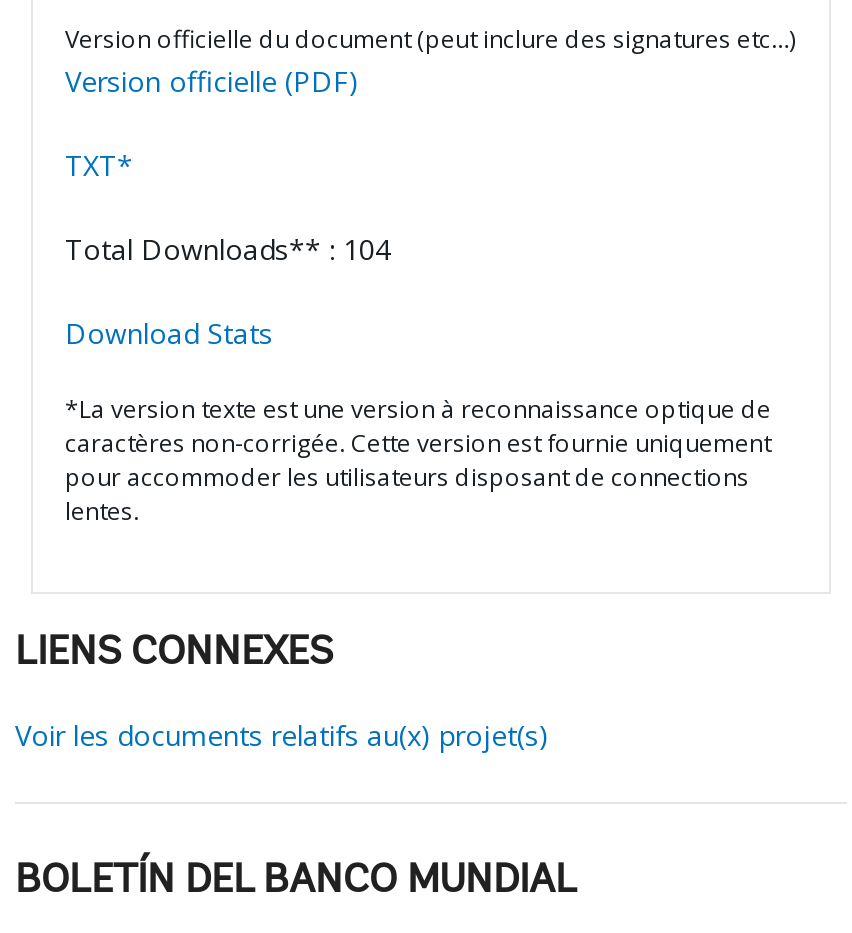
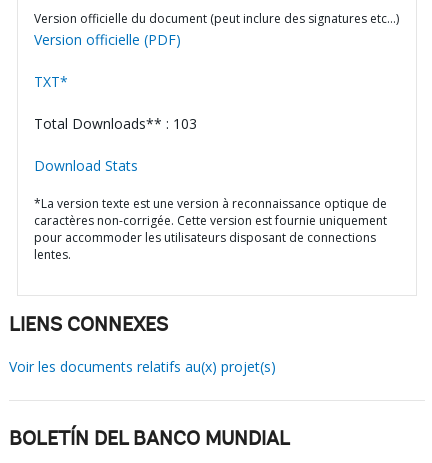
- Total Downloads** : 104
+ Total Downloads** : 103
